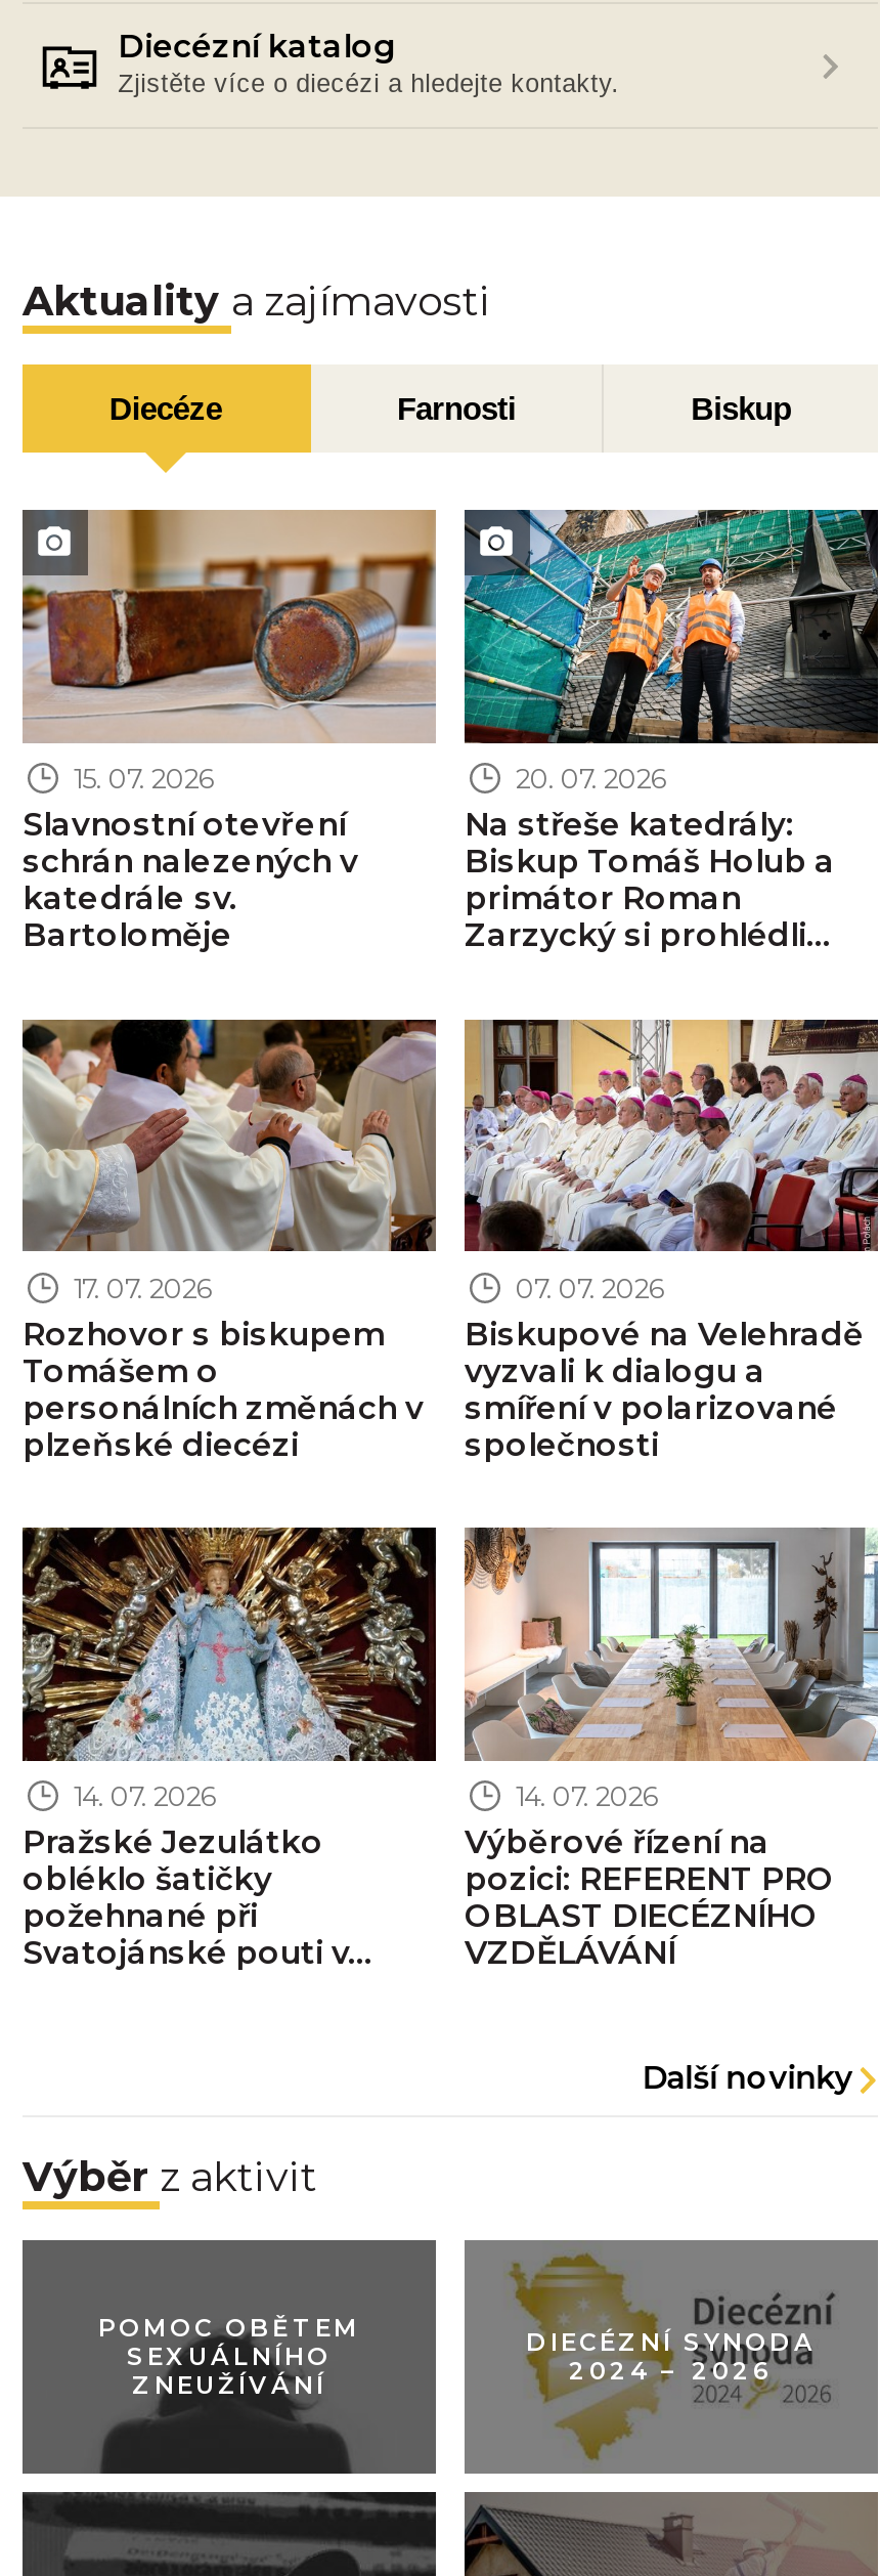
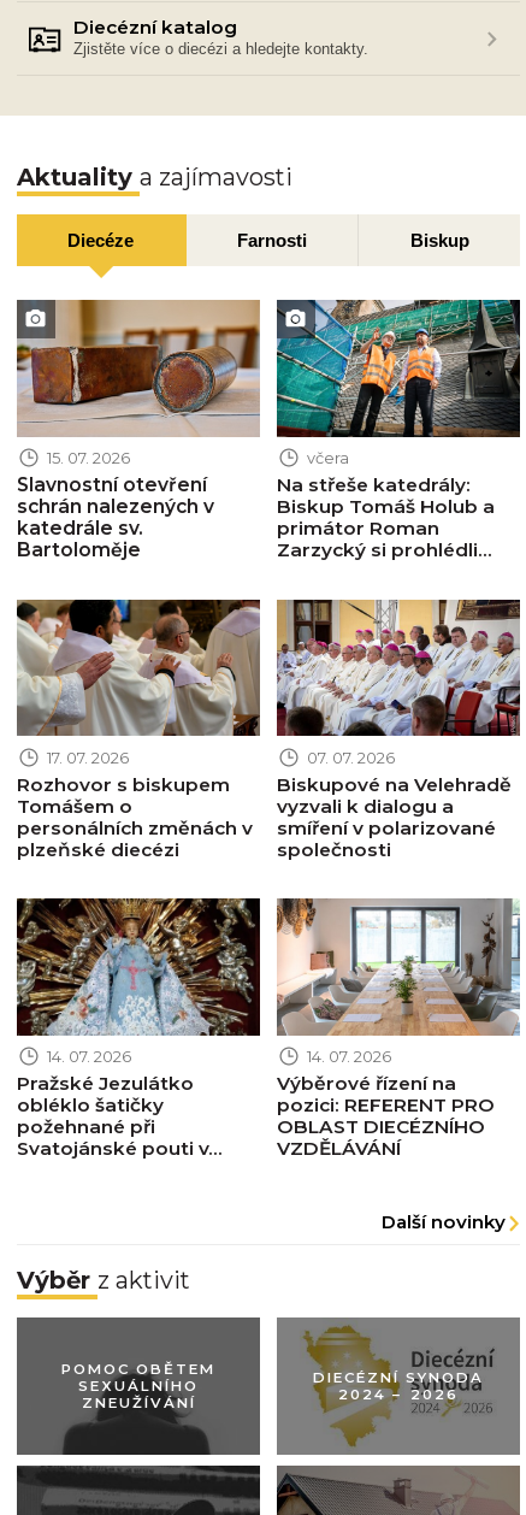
- 20. 07. 2026
+ včera
